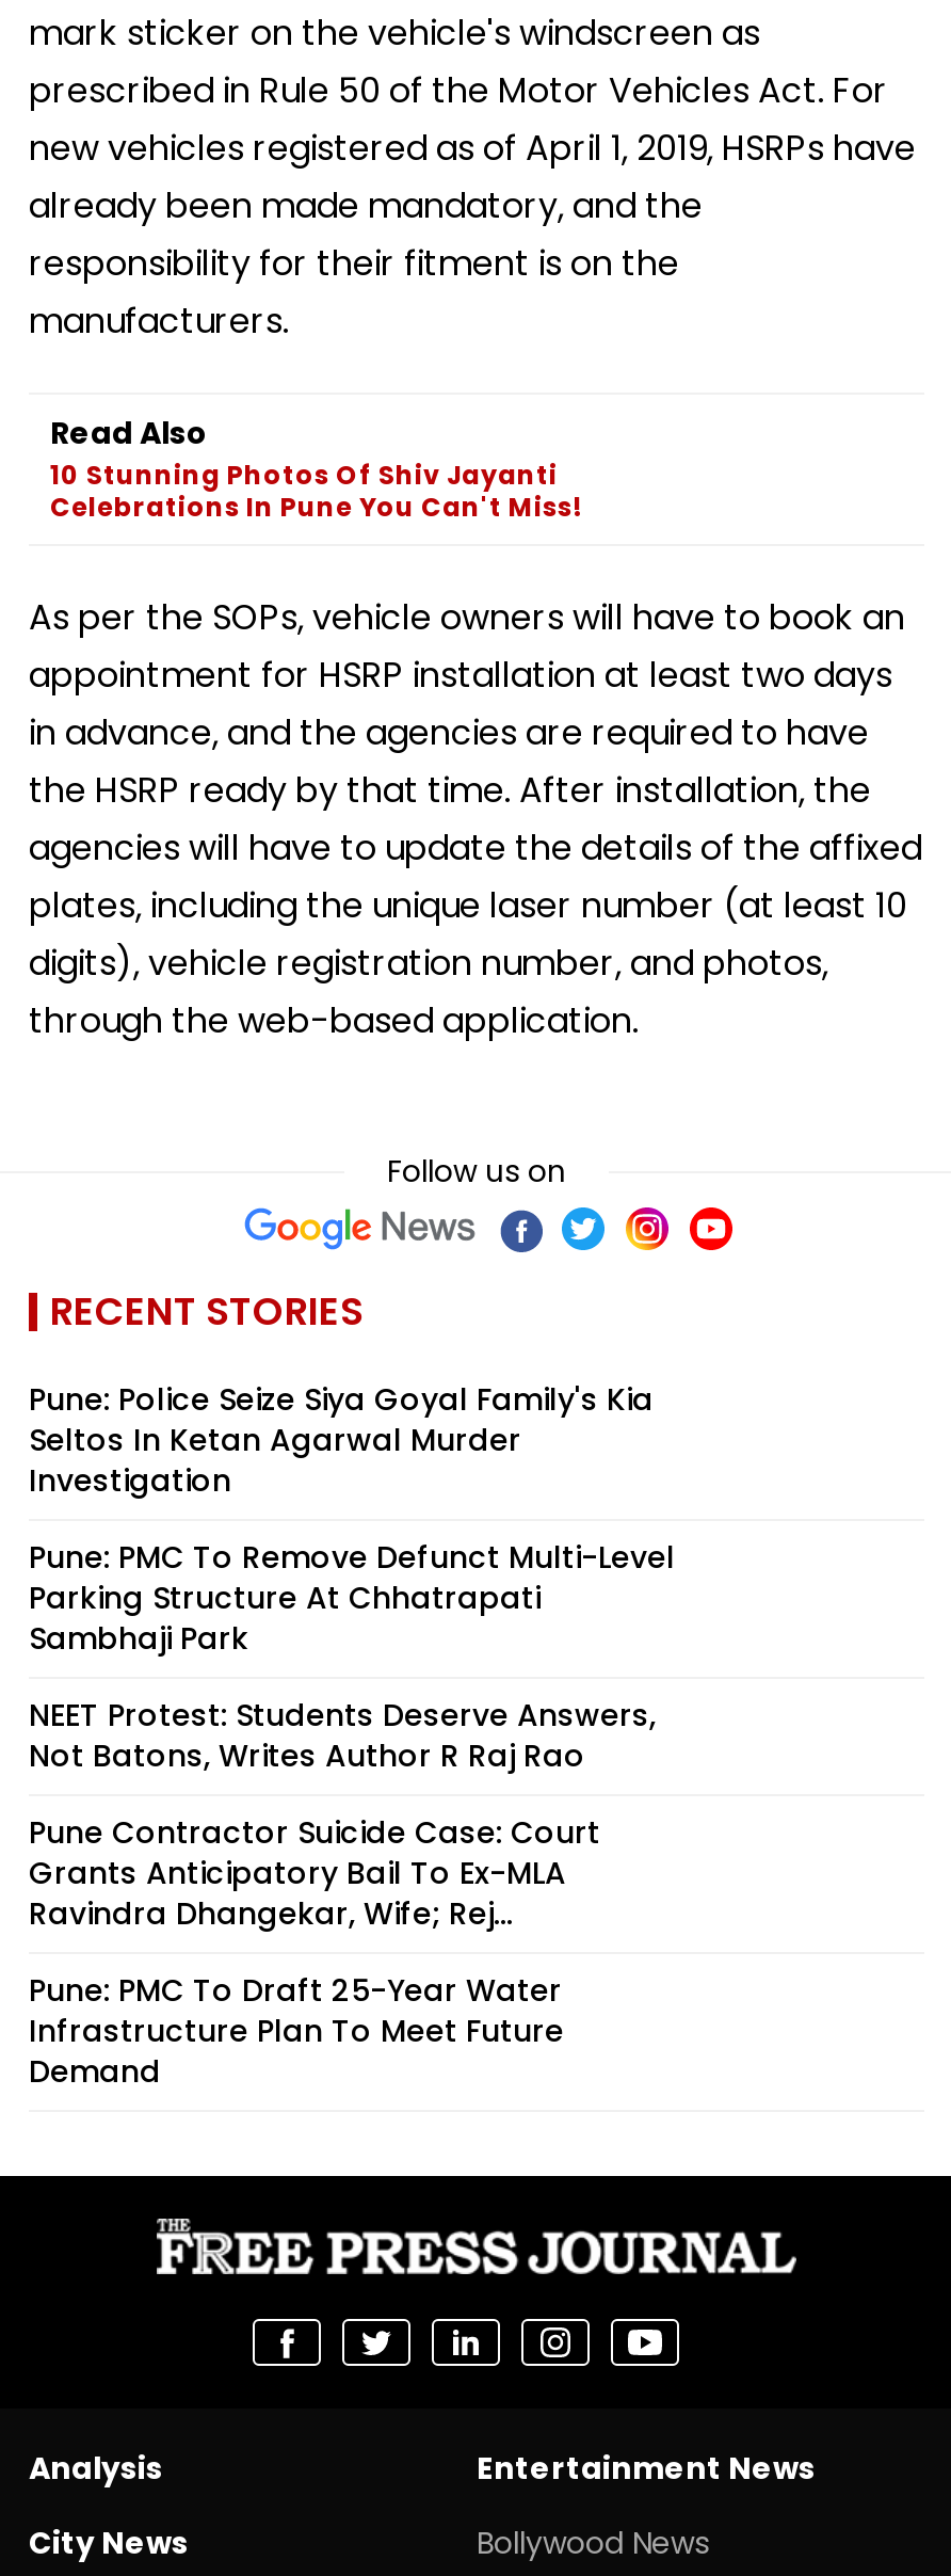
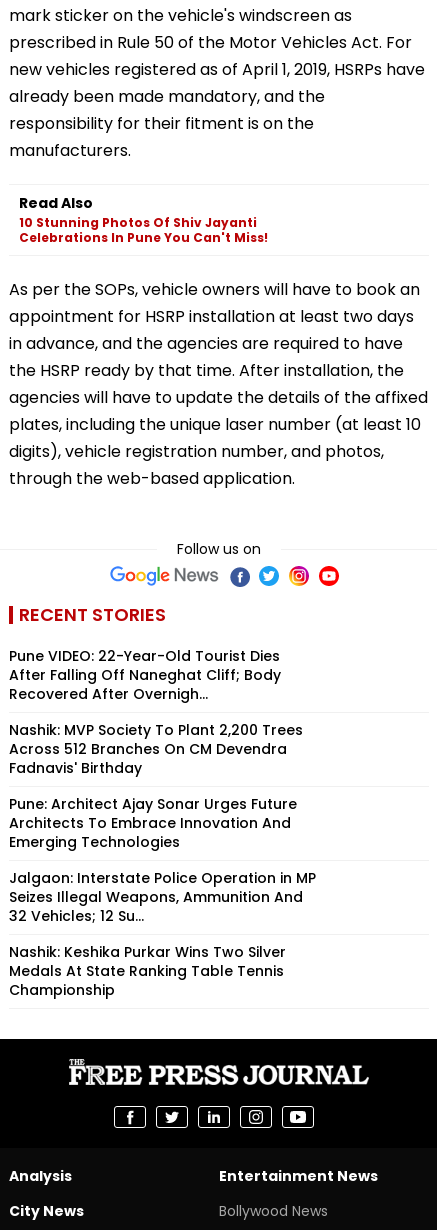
- Pune: Police Seize Siya Goyal Family's Kia
- Seltos In Ketan Agarwal Murder
- Investigation
+ Pune VIDEO: 22-Year-Old Tourist Dies
+ After Falling Off Naneghat Cliff; Body
+ Recovered After Overnigh...

- Pune: PMC To Remove Defunct Multi-Level
- Parking Structure At Chhatrapati
- Sambhaji Park
+ Nashik: MVP Society To Plant 2,200 Trees
+ Across 512 Branches On CM Devendra
+ Fadnavis' Birthday

- NEET Protest: Students Deserve Answers,
- Not Batons, Writes Author R Raj Rao
+ Pune: Architect Ajay Sonar Urges Future
+ Architects To Embrace Innovation And
+ Emerging Technologies

- Pune Contractor Suicide Case: Court
- Grants Anticipatory Bail To Ex-MLA
- Ravindra Dhangekar, Wife; Rej...
+ Jalgaon: Interstate Police Operation in MP
+ Seizes Illegal Weapons, Ammunition And
+ 32 Vehicles; 12 Su...

- Pune: PMC To Draft 25-Year Water
- Infrastructure Plan To Meet Future
- Demand
+ Nashik: Keshika Purkar Wins Two Silver
+ Medals At State Ranking Table Tennis
+ Championship
